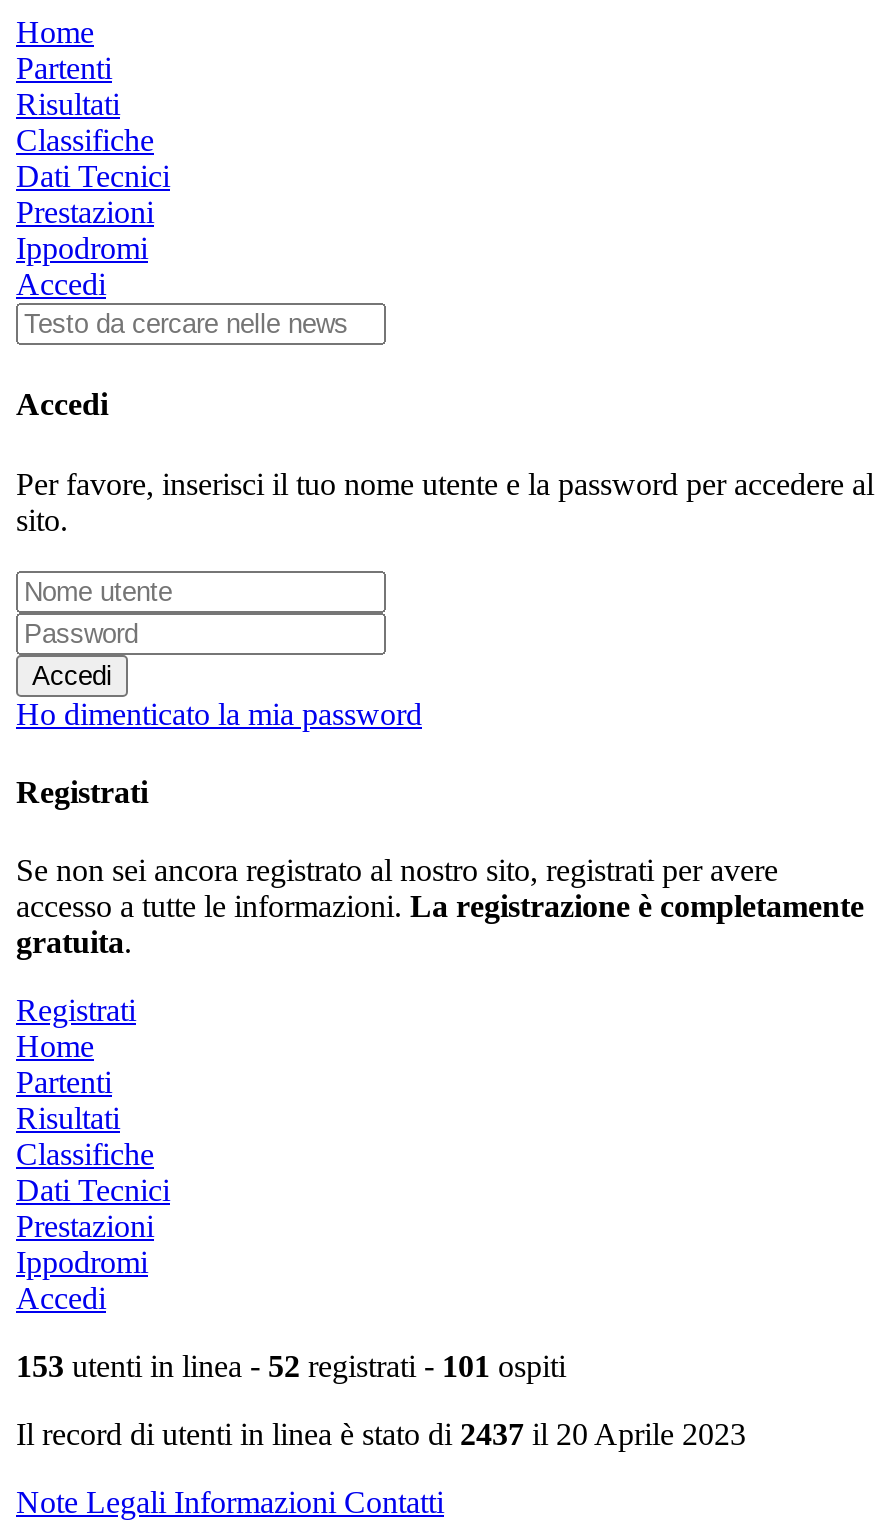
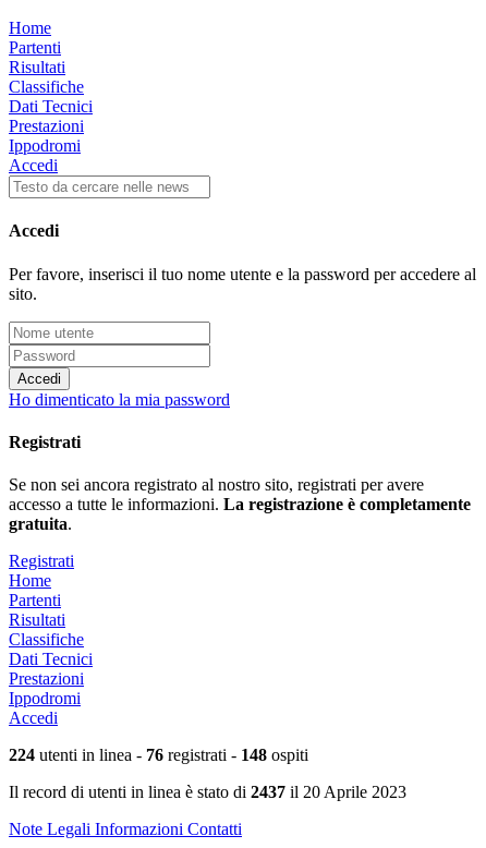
- 153 utenti in linea - 52 registrati - 101 ospiti
+ 224 utenti in linea - 76 registrati - 148 ospiti
